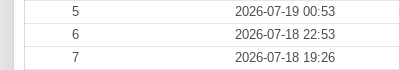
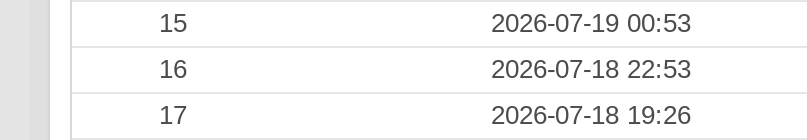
- 5
+ 15

- 6
+ 16

- 7
+ 17
